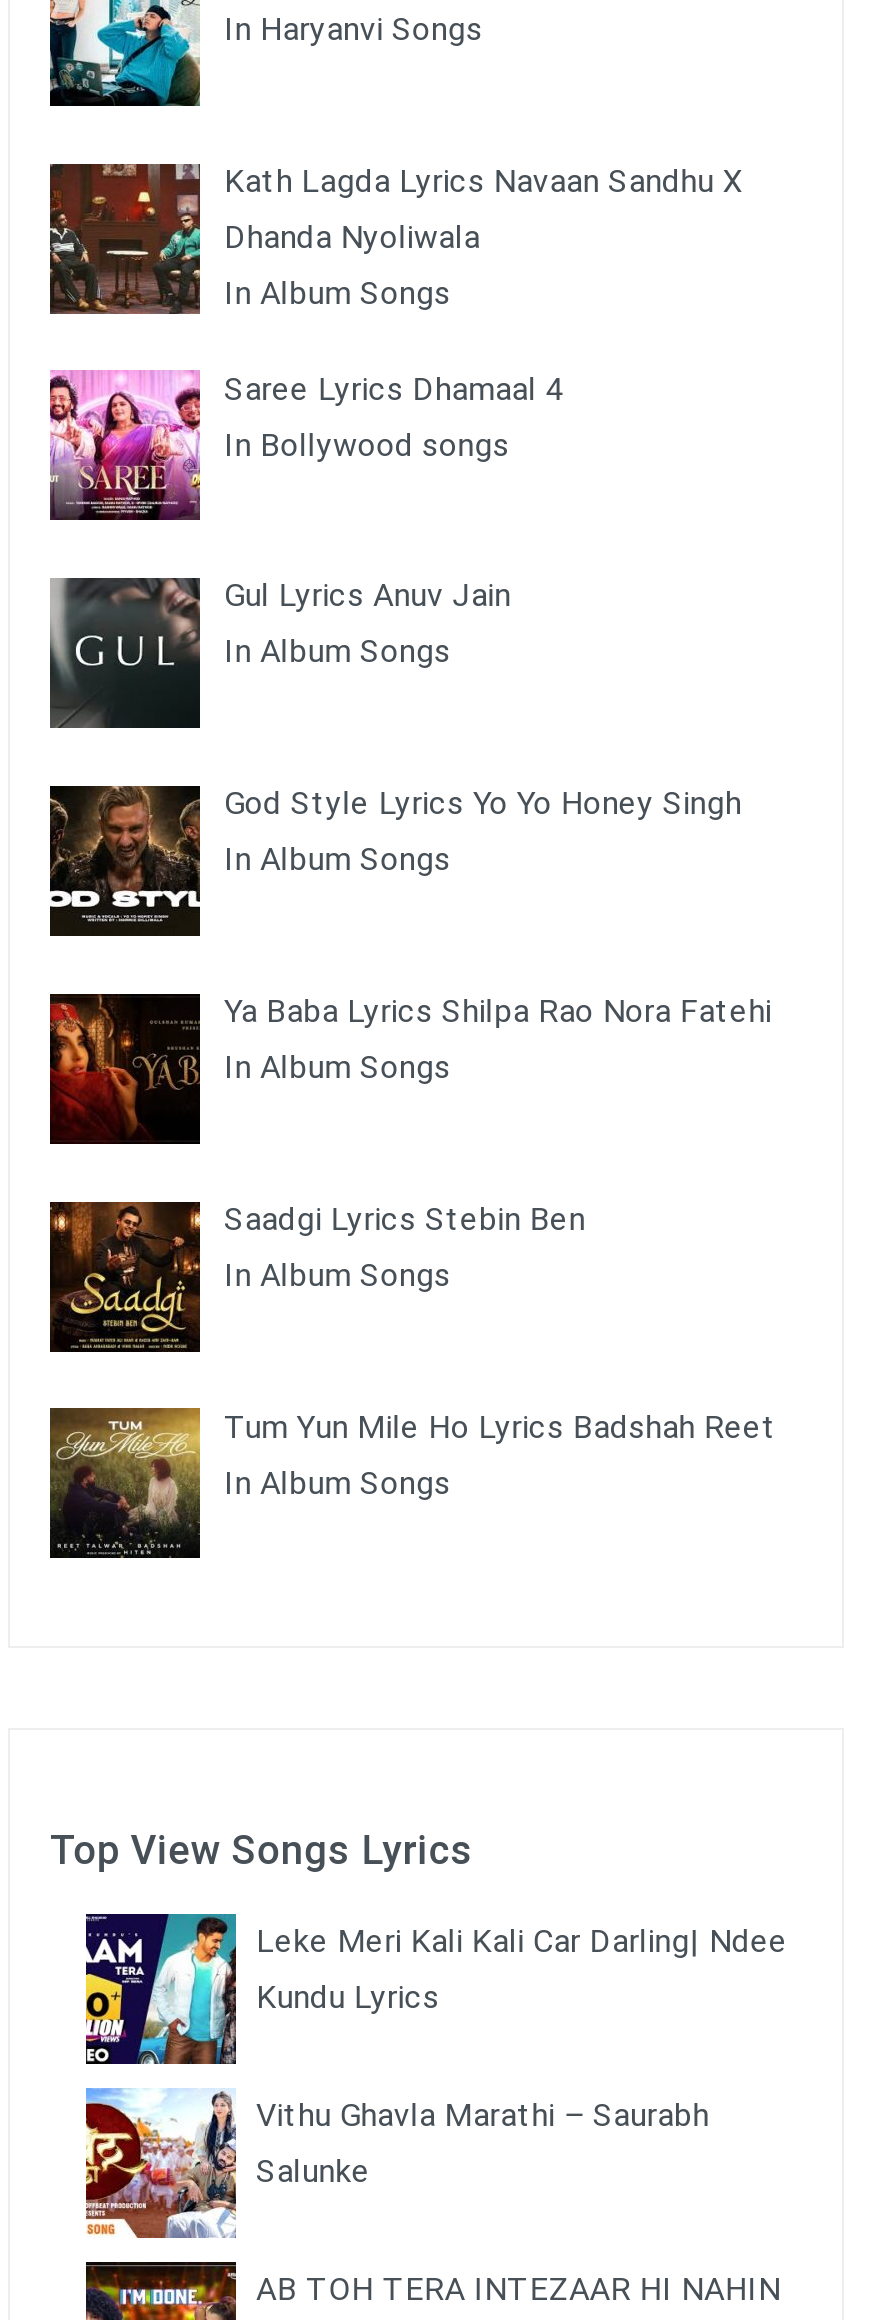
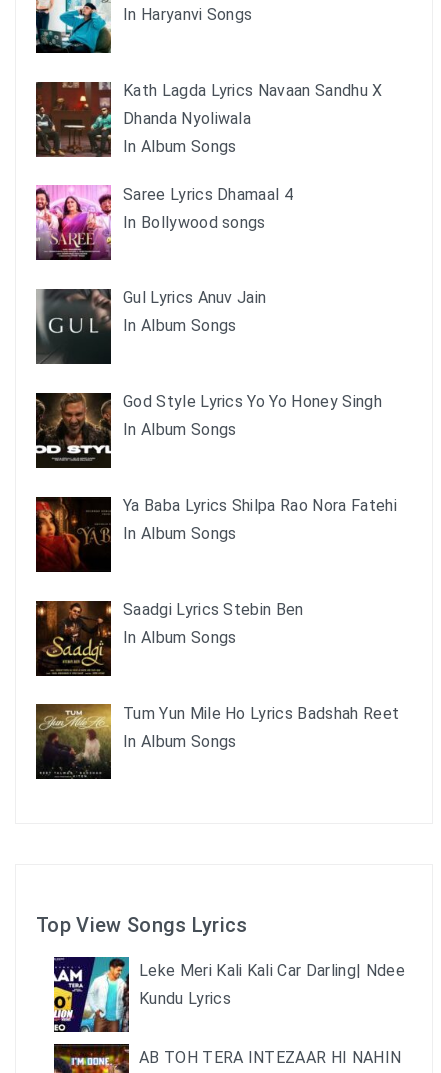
- [image]
- Vithu Ghavla Marathi – Saurabh
- Salunke
